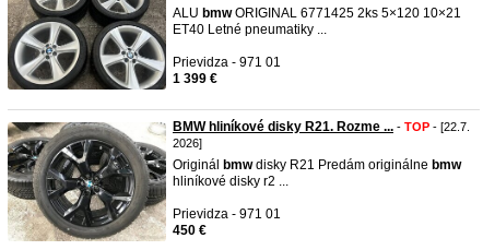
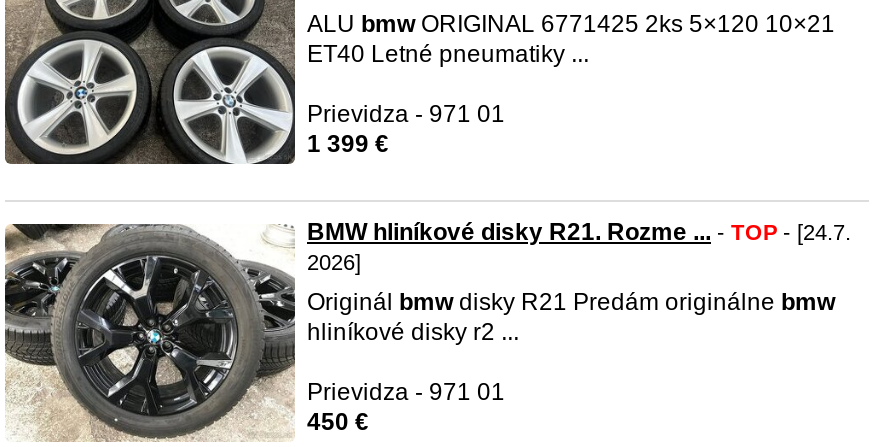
- BMW hliníkové disky R21. Rozme ... - TOP - [22.7.
+ BMW hliníkové disky R21. Rozme ... - TOP - [24.7.
